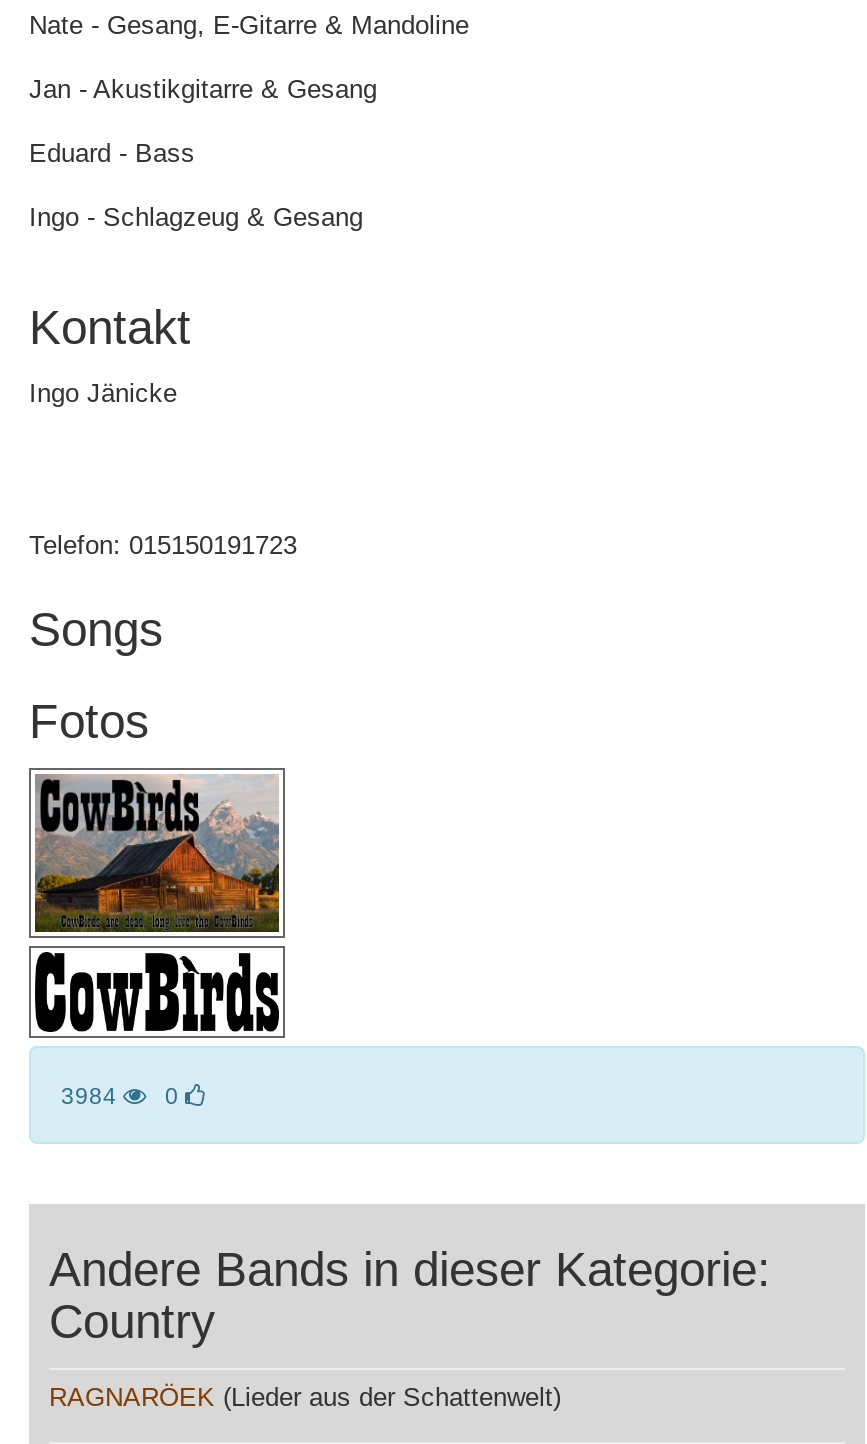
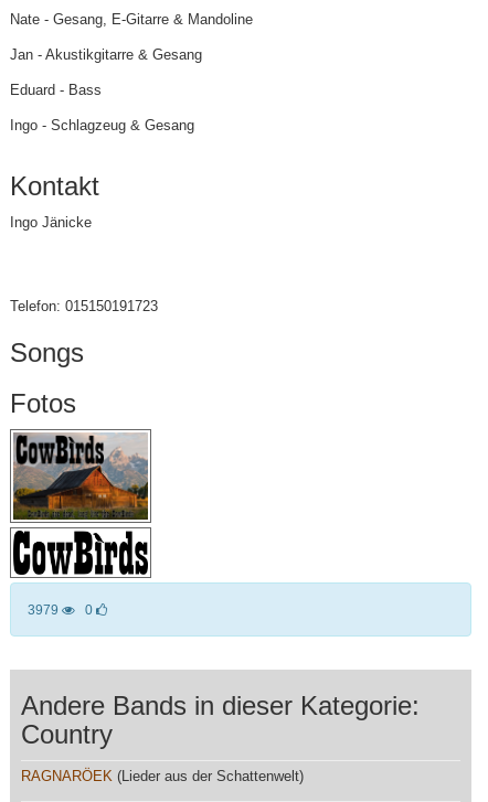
- 3984 0
+ 3979 0
